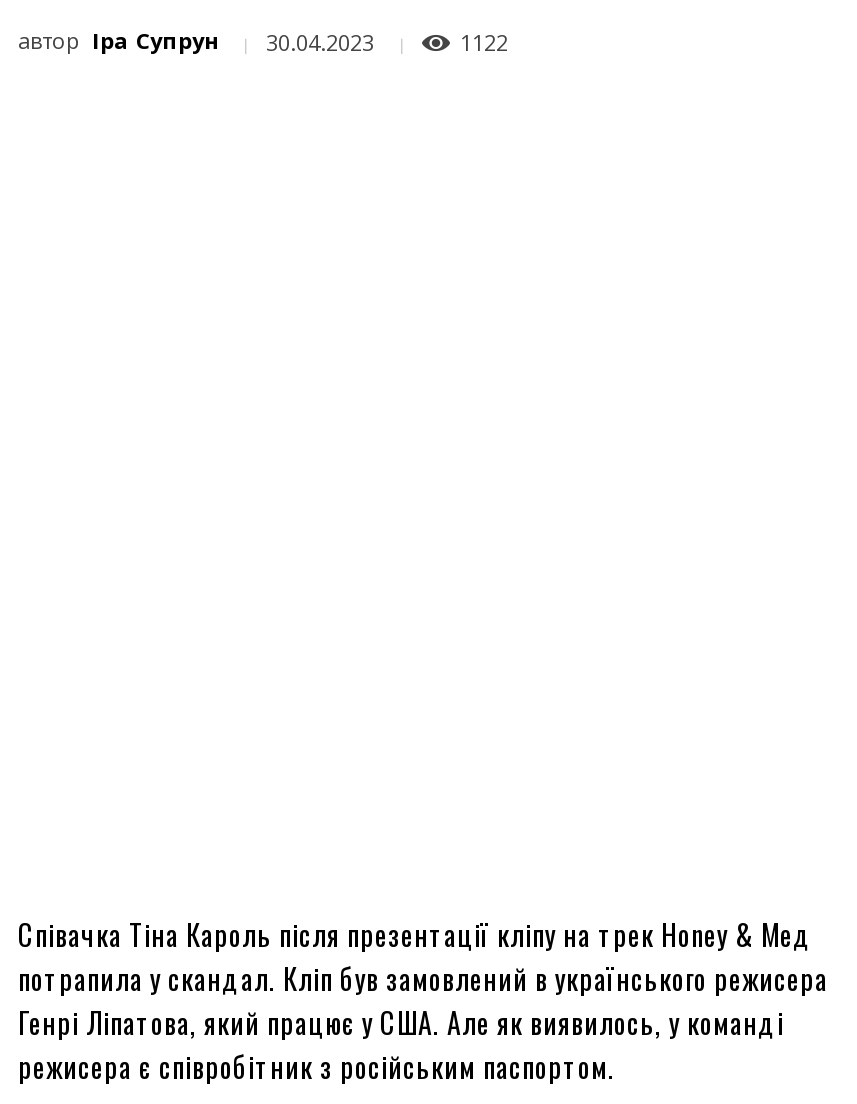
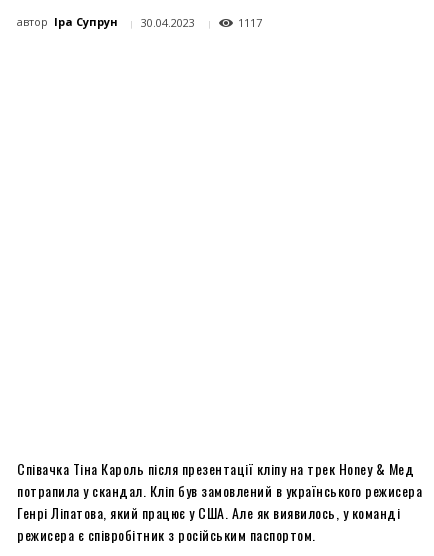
- 1122
+ 1117
